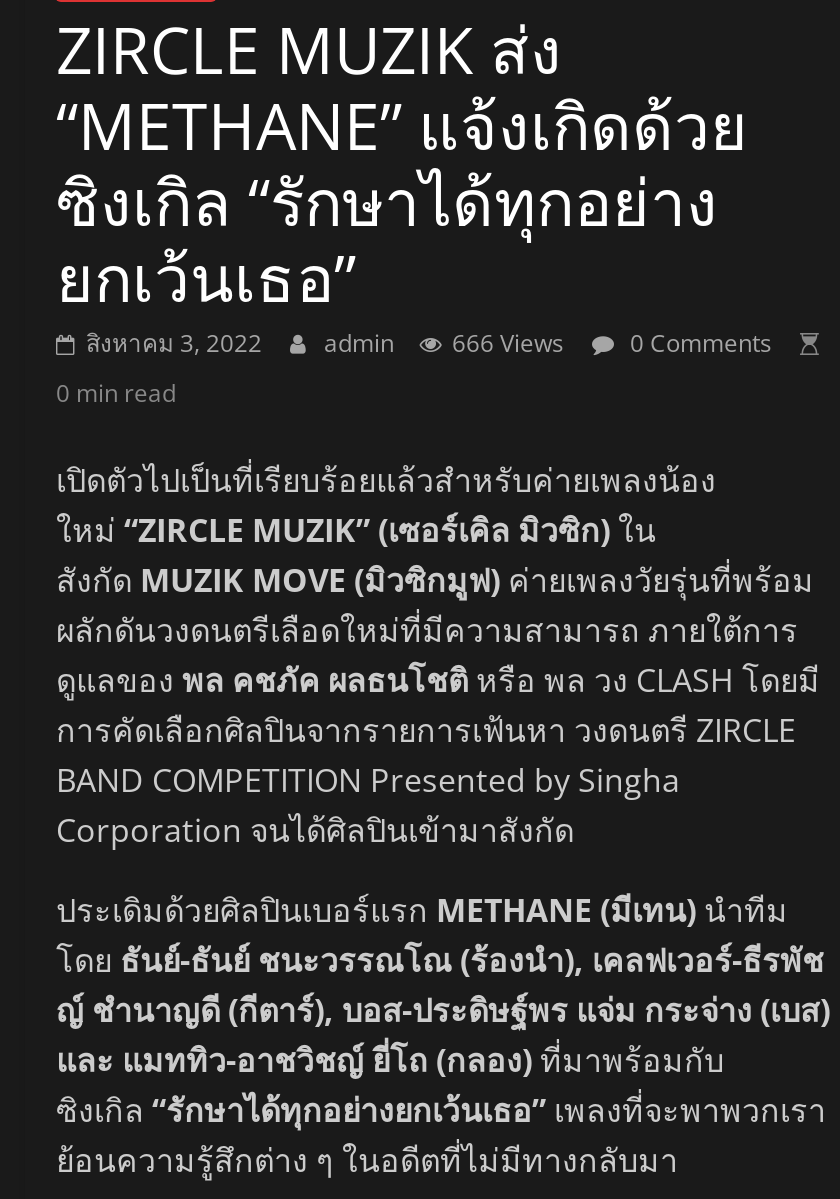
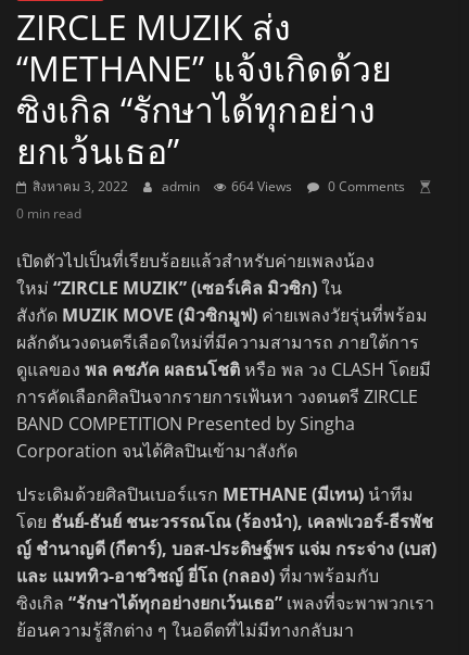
- สิงหาคม 3, 2022 admin 666 Views 0 Comments
+ สิงหาคม 3, 2022 admin 664 Views 0 Comments
